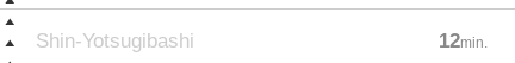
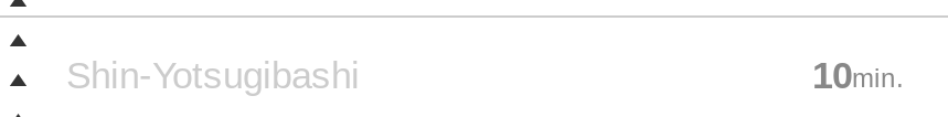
- 12min.
+ 10min.
